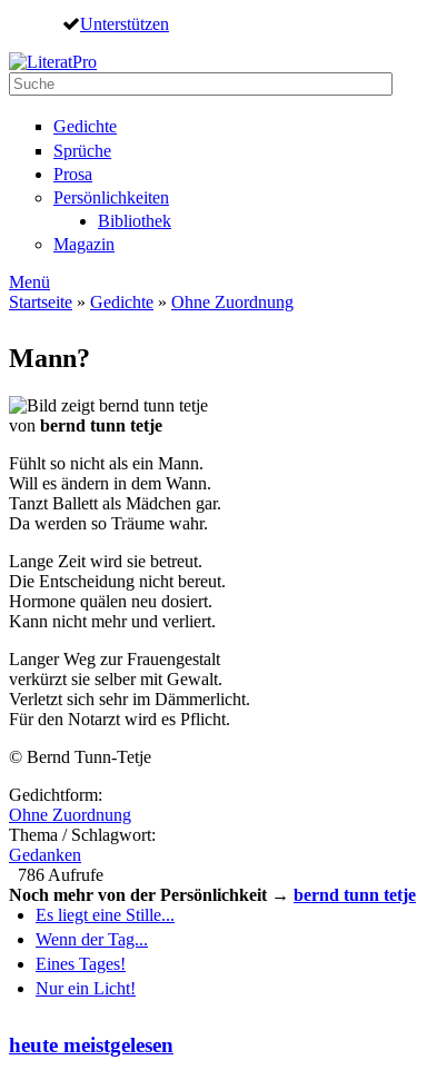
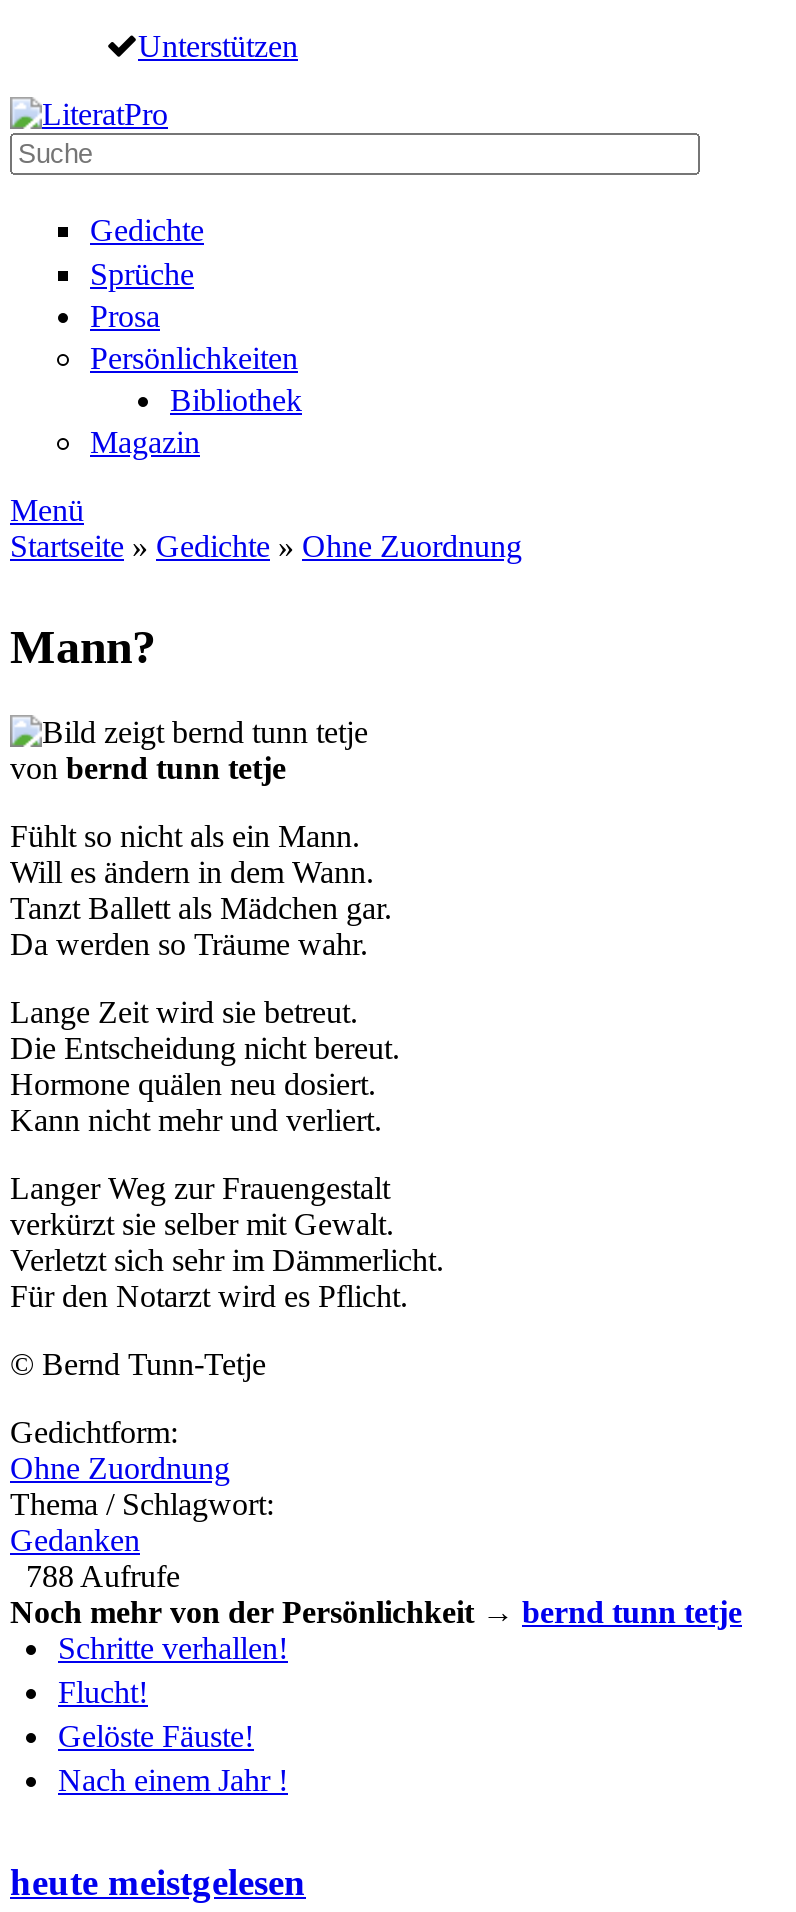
- 786 Aufrufe
+ 788 Aufrufe

- Es liegt eine Stille...
- Wenn der Tag...
- Eines Tages!
- Nur ein Licht!
+ Schritte verhallen!
+ Flucht!
+ Gelöste Fäuste!
+ Nach einem Jahr !
